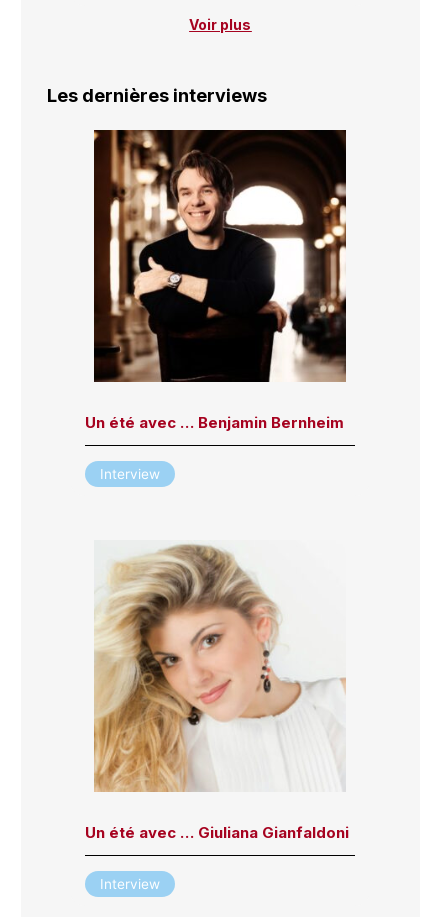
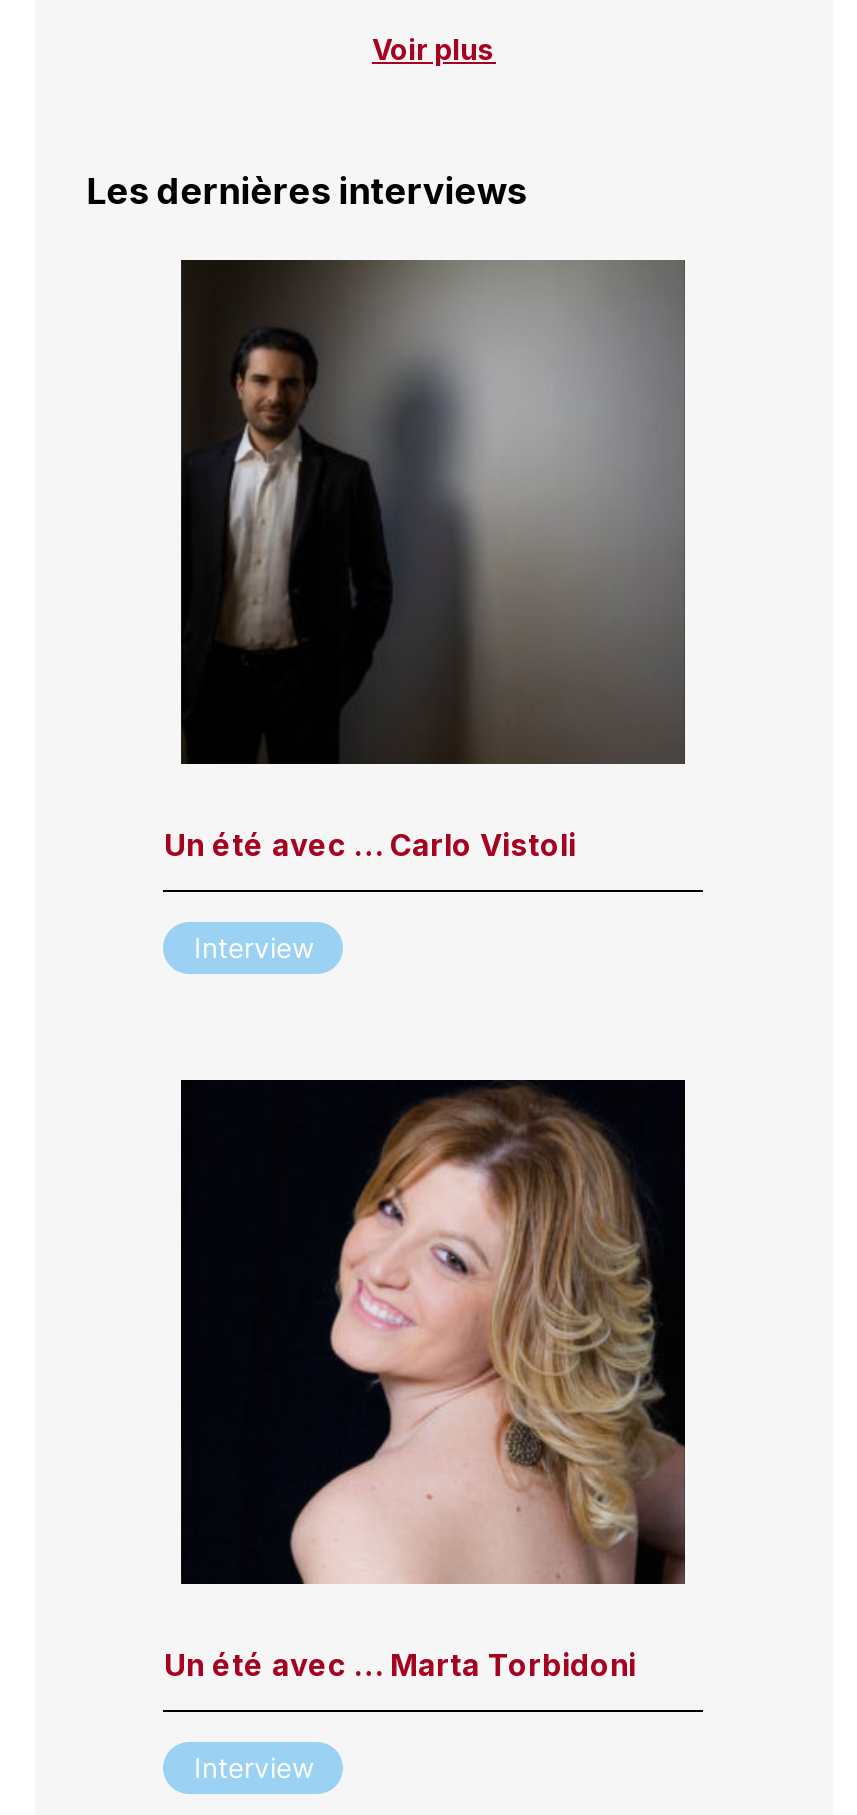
- [image]
- Un été avec … Benjamin Bernheim
+ [image]
+ Un été avec … Carlo Vistoli

- [image]
- Un été avec … Giuliana Gianfaldoni
+ [image]
+ Un été avec … Marta Torbidoni
